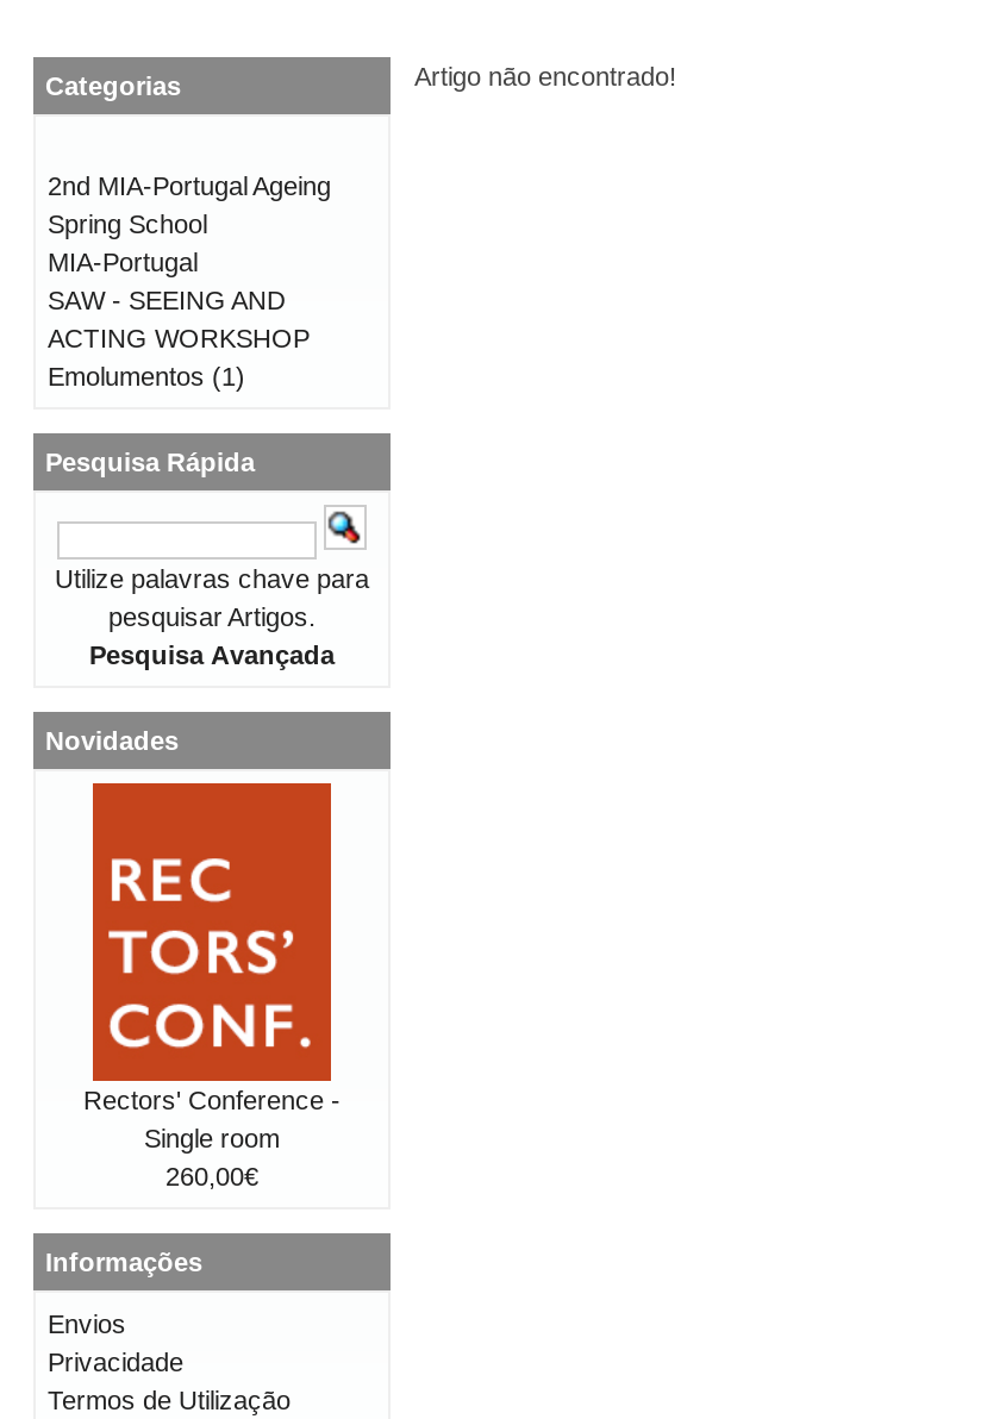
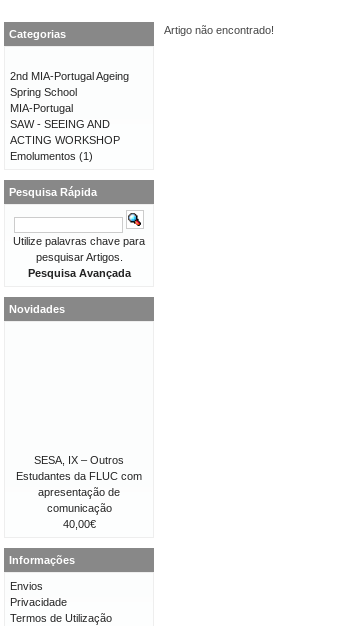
- [image]

- Rectors' Conference -
- Single room
- 260,00€
+ SESA, IX – Outros
+ Estudantes da FLUC com
+ apresentação de
+ comunicação
+ 40,00€
